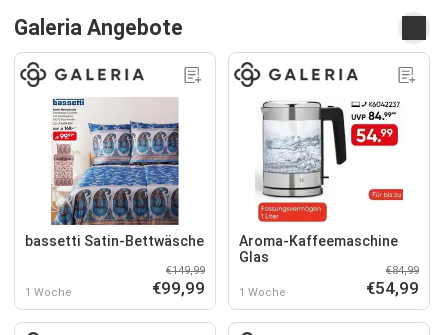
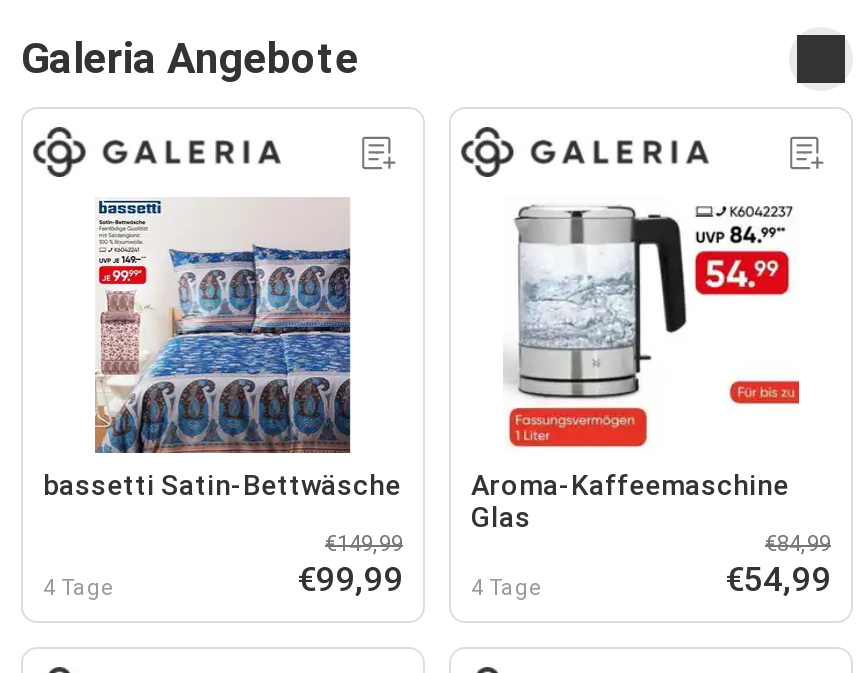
- 1 Woche
+ 4 Tage

- 1 Woche
+ 4 Tage
